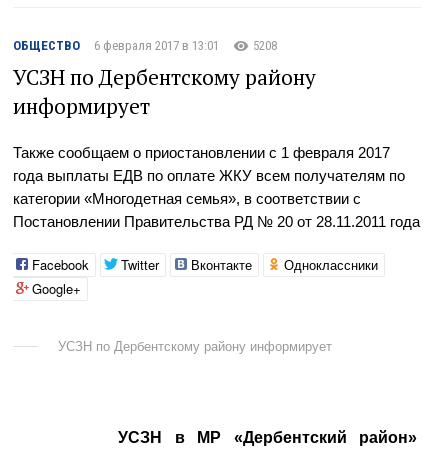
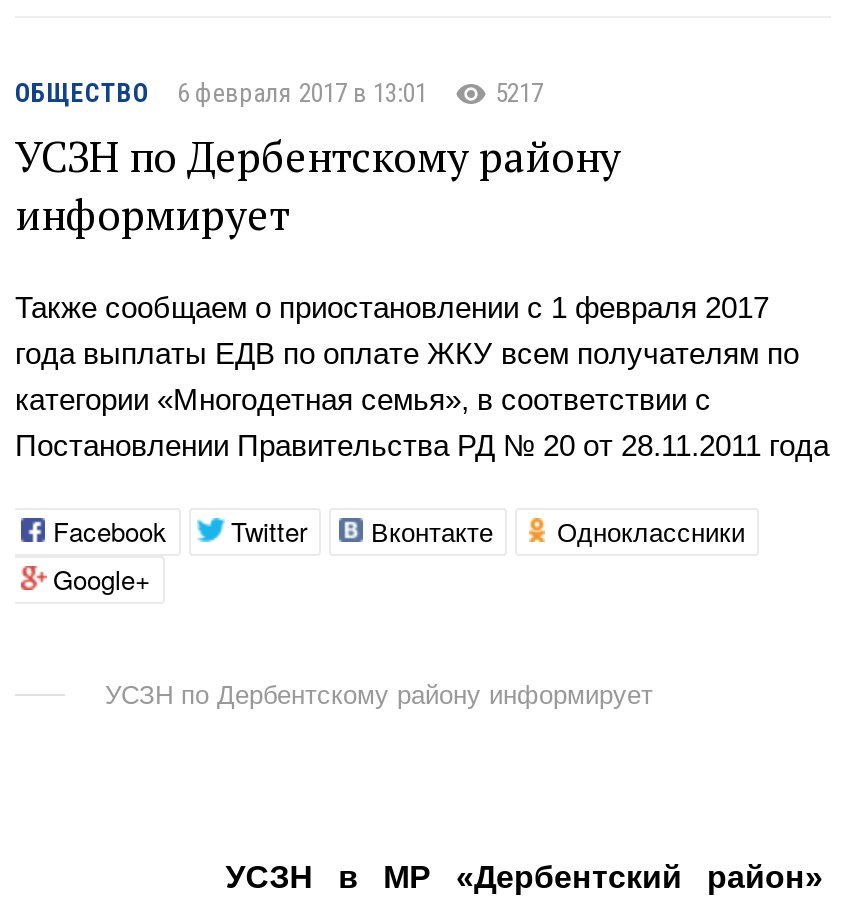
- 5208
+ 5217
